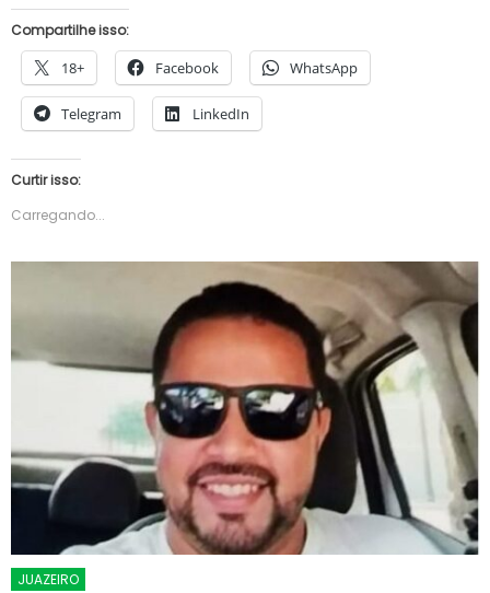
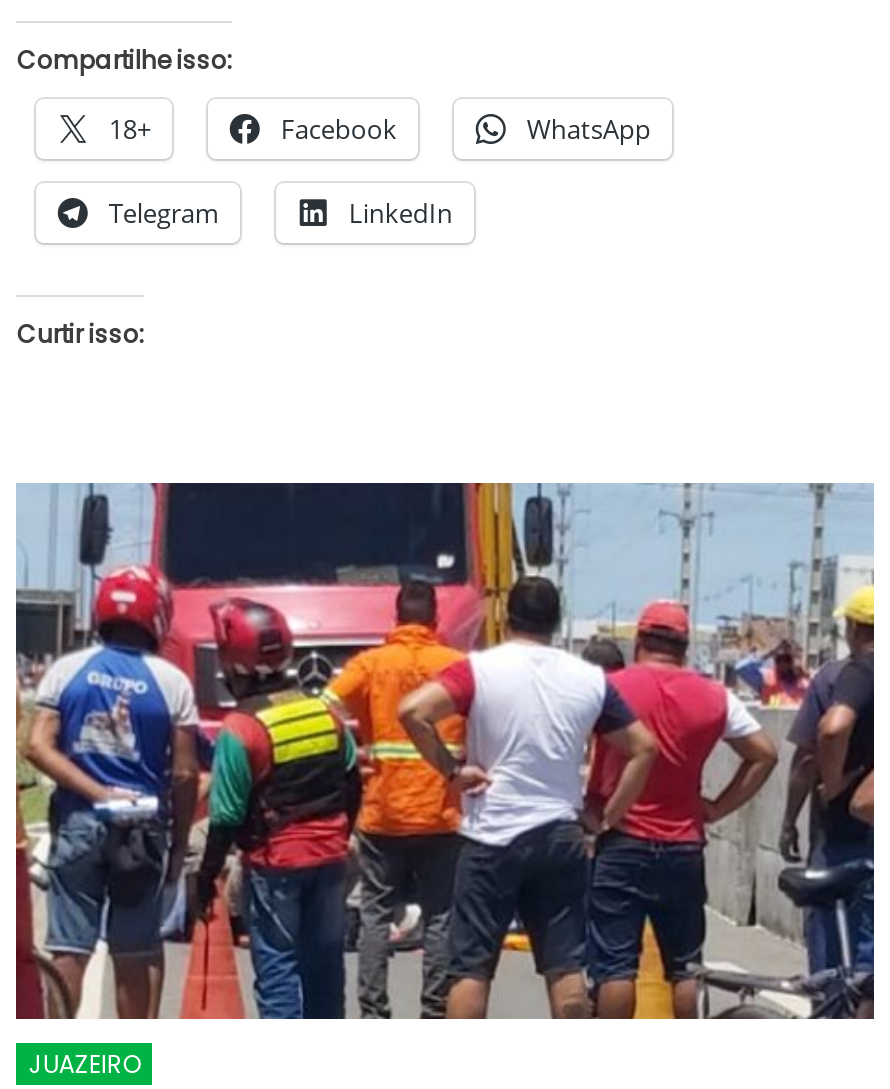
- Carregando...

- [image]
+ [image]
